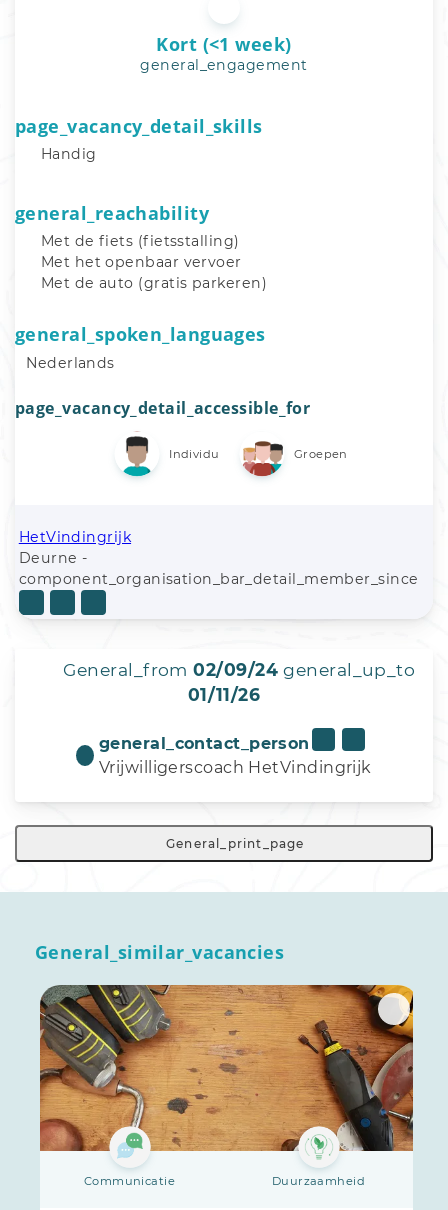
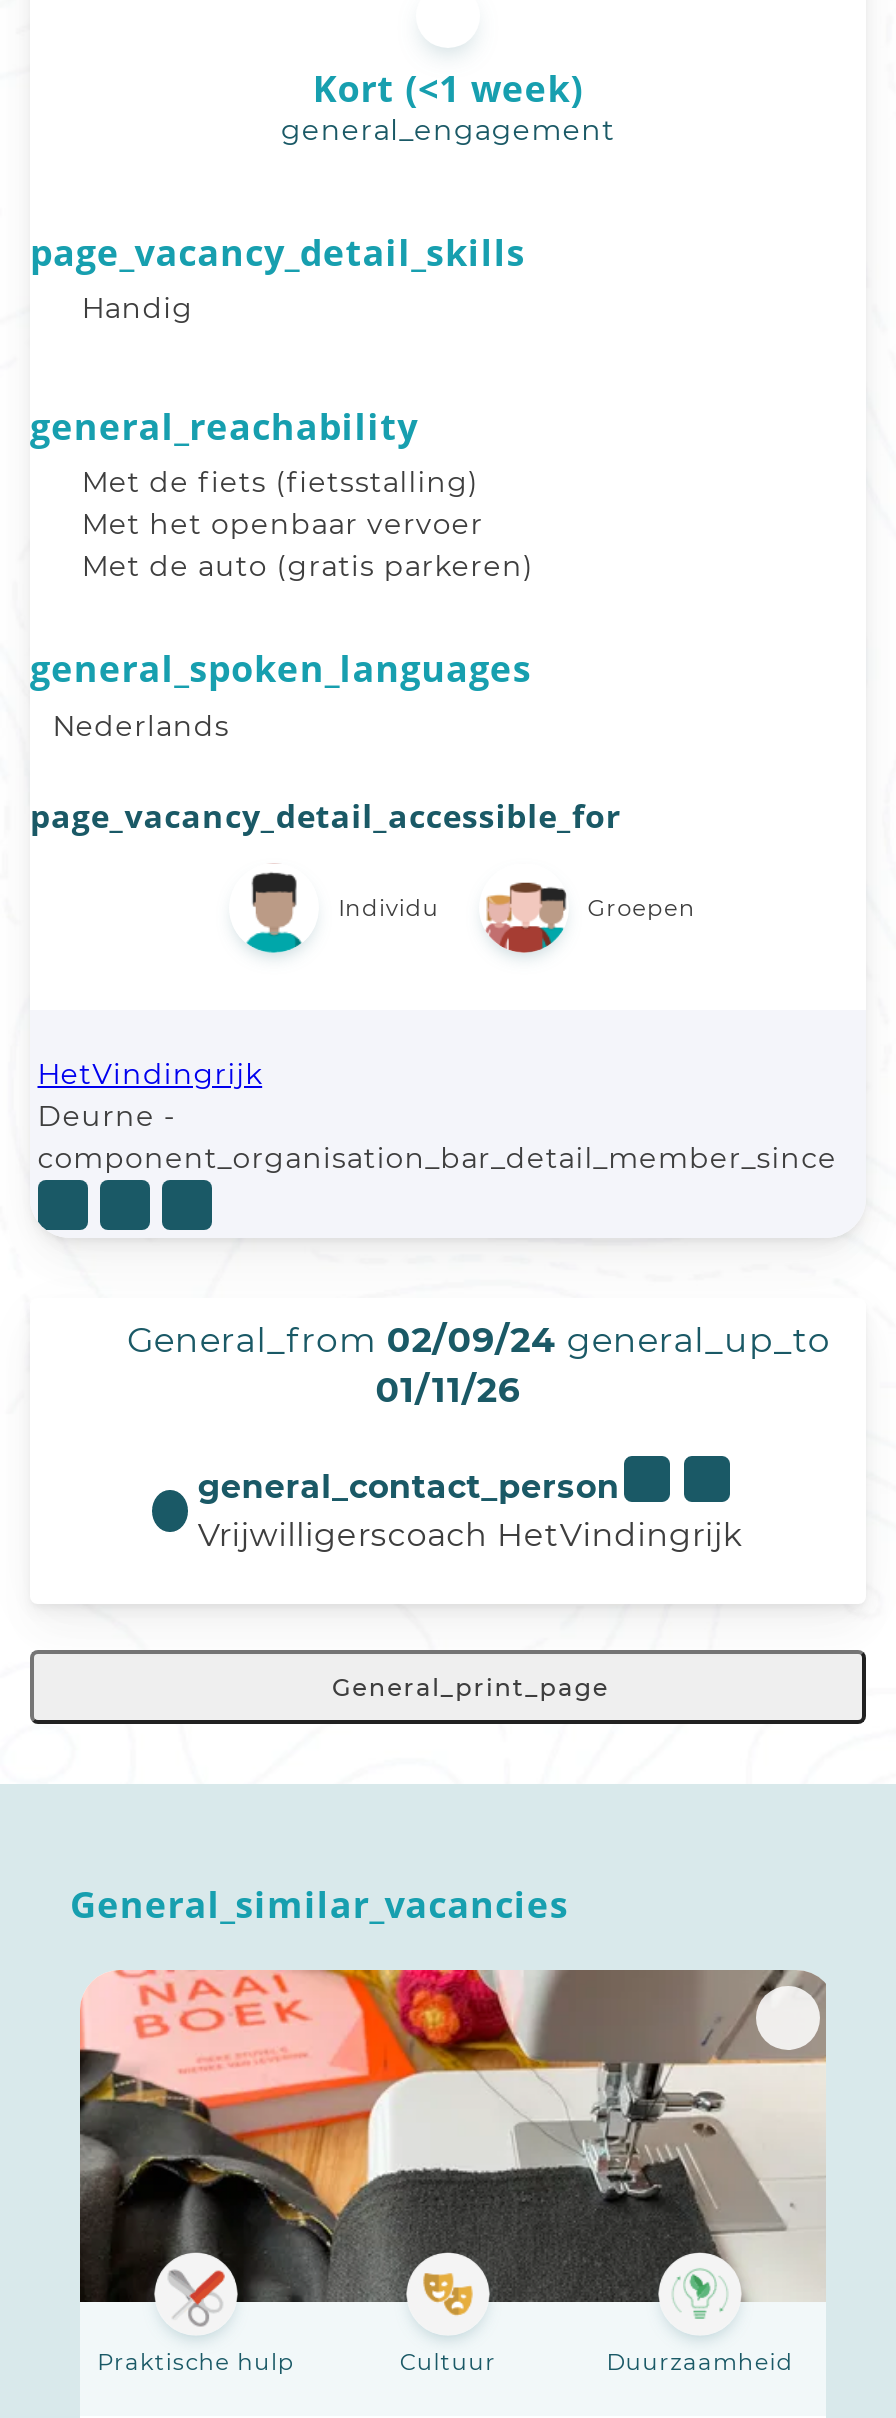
- [image]
- Communicatie
+ [image]
+ Praktische hulp
+ Cultuur
